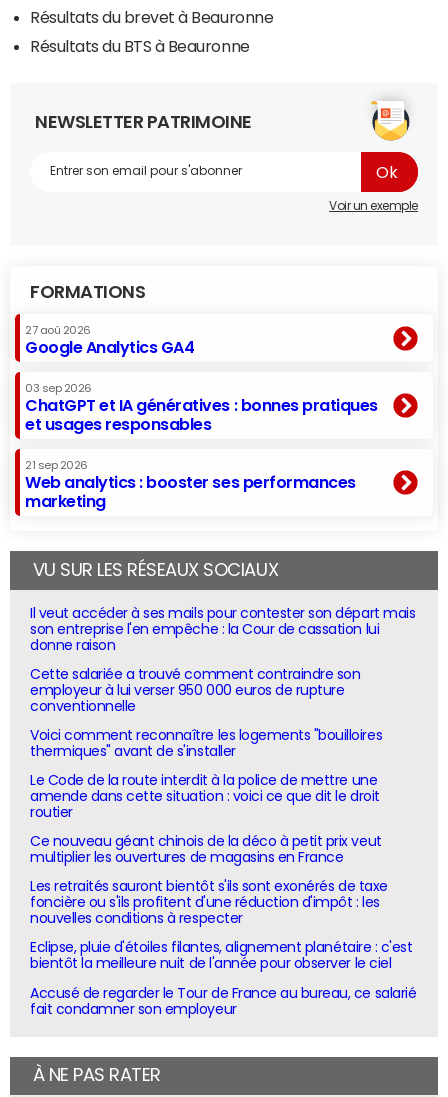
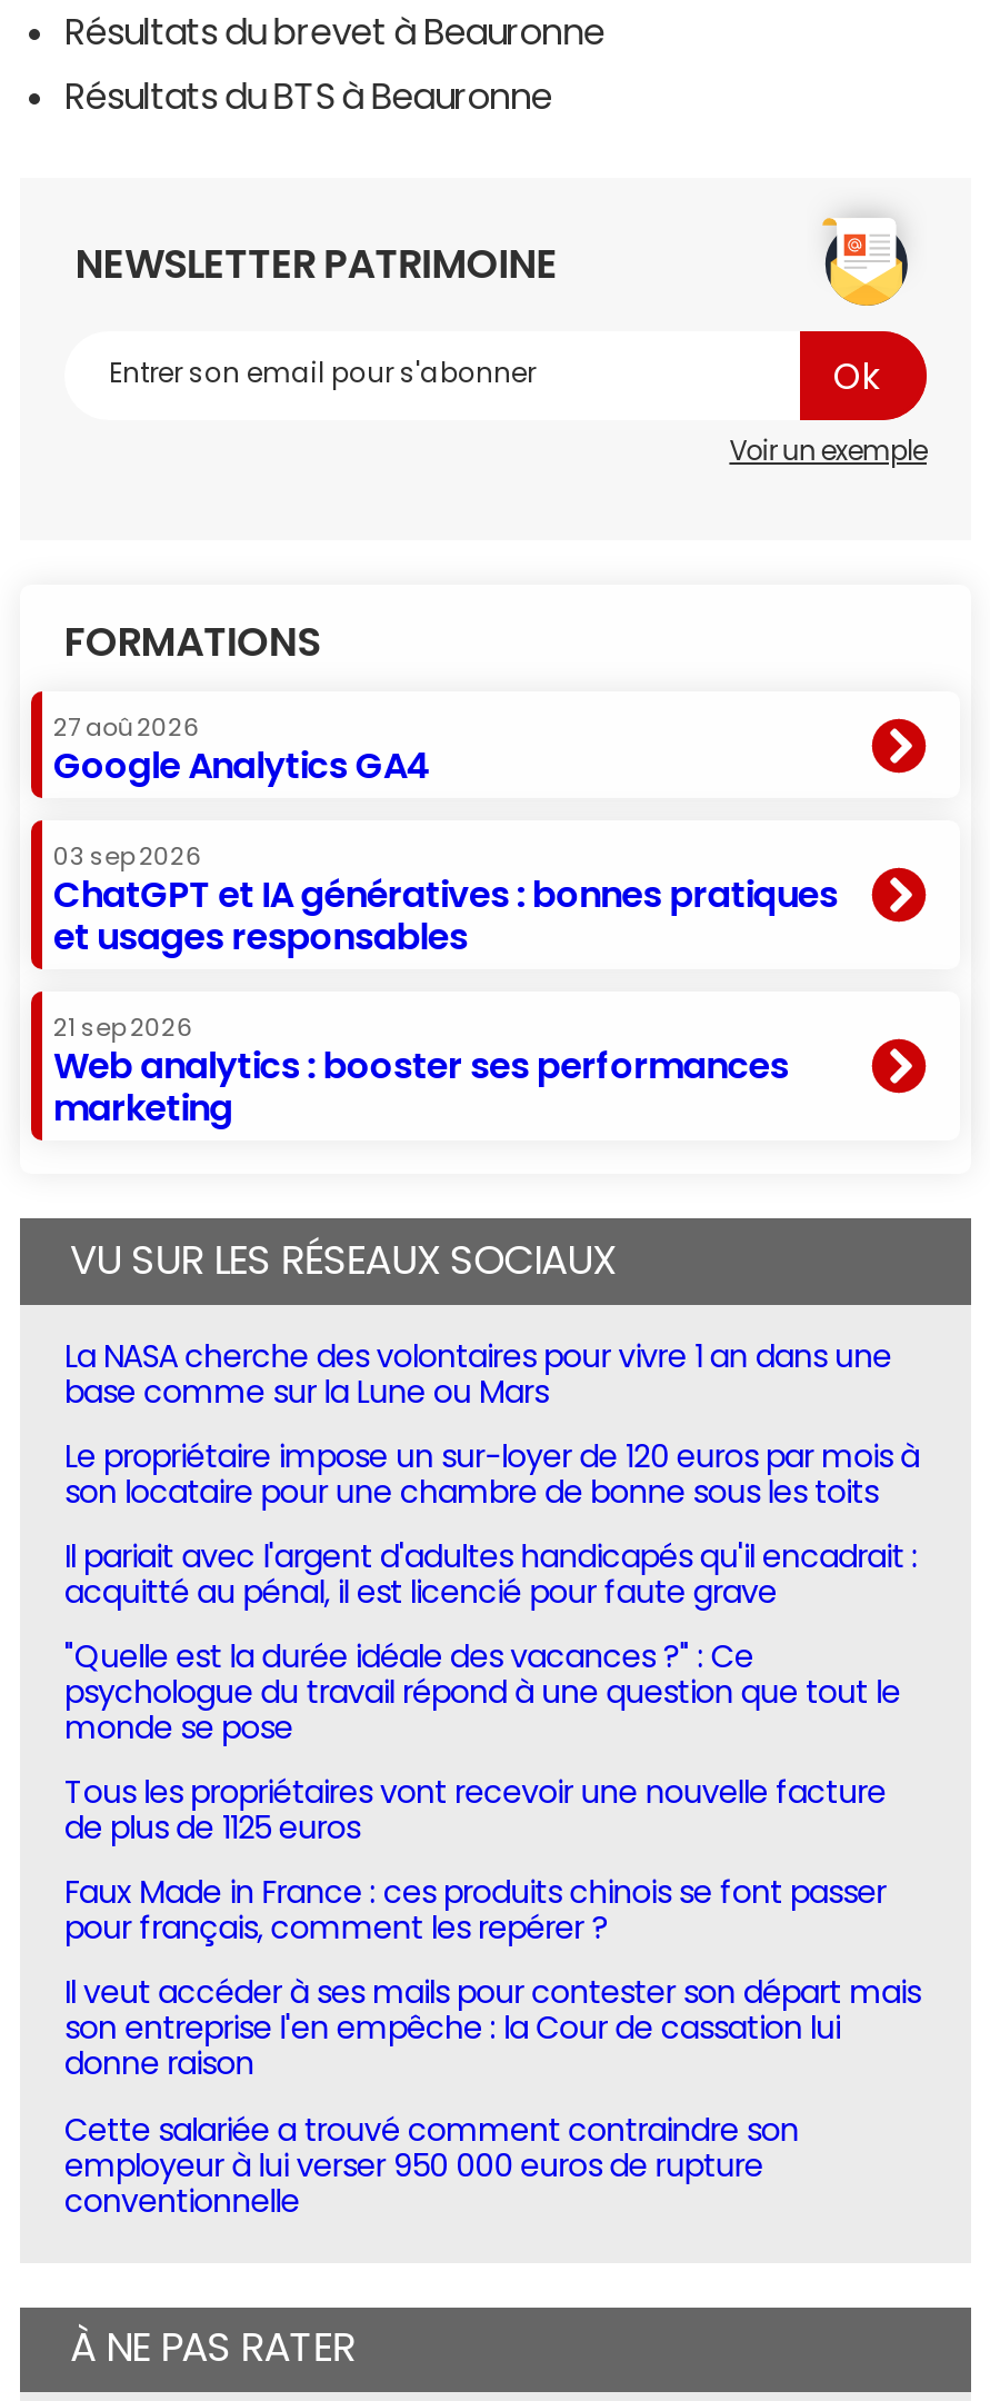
+ La NASA cherche des volontaires pour vivre 1 an dans une
+ base comme sur la Lune ou Mars
+ Le propriétaire impose un sur-loyer de 120 euros par mois à
+ son locataire pour une chambre de bonne sous les toits
+ Il pariait avec l'argent d'adultes handicapés qu'il encadrait :
+ acquitté au pénal, il est licencié pour faute grave
+ "Quelle est la durée idéale des vacances ?" : Ce
+ psychologue du travail répond à une question que tout le
+ monde se pose
+ Tous les propriétaires vont recevoir une nouvelle facture
+ de plus de 1125 euros
+ Faux Made in France : ces produits chinois se font passer
+ pour français, comment les repérer ?

moved down: Il veut accéder à ses mails pour contester son départ mais | son entreprise l'en empêche : la Cour de cassation lui | donne raison | Cette salariée a trouvé comment contraindre son | employeur à lui verser 950 000 euros de rupture | conventionnelle

- Voici comment reconnaître les logements "bouilloires
- thermiques" avant de s'installer
- Le Code de la route interdit à la police de mettre une
- amende dans cette situation : voici ce que dit le droit
- routier
- Ce nouveau géant chinois de la déco à petit prix veut
- multiplier les ouvertures de magasins en France
- Les retraités sauront bientôt s'ils sont exonérés de taxe
- foncière ou s'ils profitent d'une réduction d'impôt : les
- nouvelles conditions à respecter
- Eclipse, pluie d'étoiles filantes, alignement planétaire : c'est
- bientôt la meilleure nuit de l'année pour observer le ciel
- Accusé de regarder le Tour de France au bureau, ce salarié
- fait condamner son employeur
